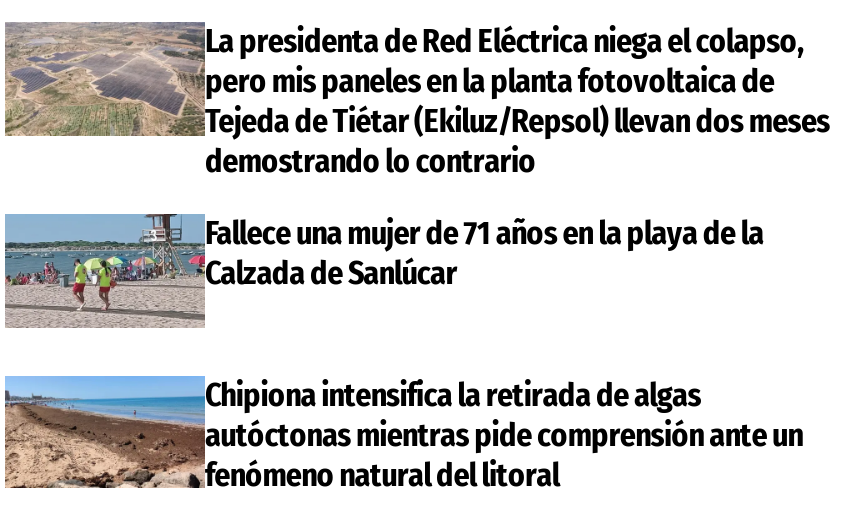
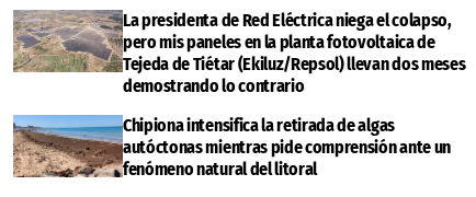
- Fallece una mujer de 71 años en la playa de la
- Calzada de Sanlúcar
